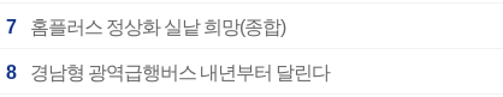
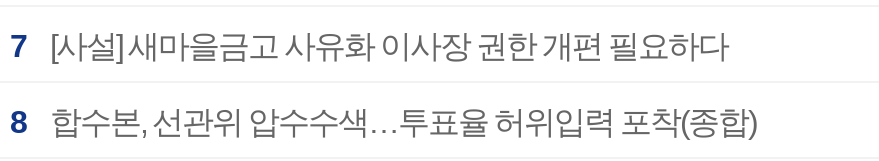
- 홈플러스 정상화 실낱 희망(종합)
+ [사설] 새마을금고 사유화 이사장 권한 개편 필요하다

- 경남형 광역급행버스 내년부터 달린다
+ 합수본, 선관위 압수수색…투표율 허위입력 포착(종합)
